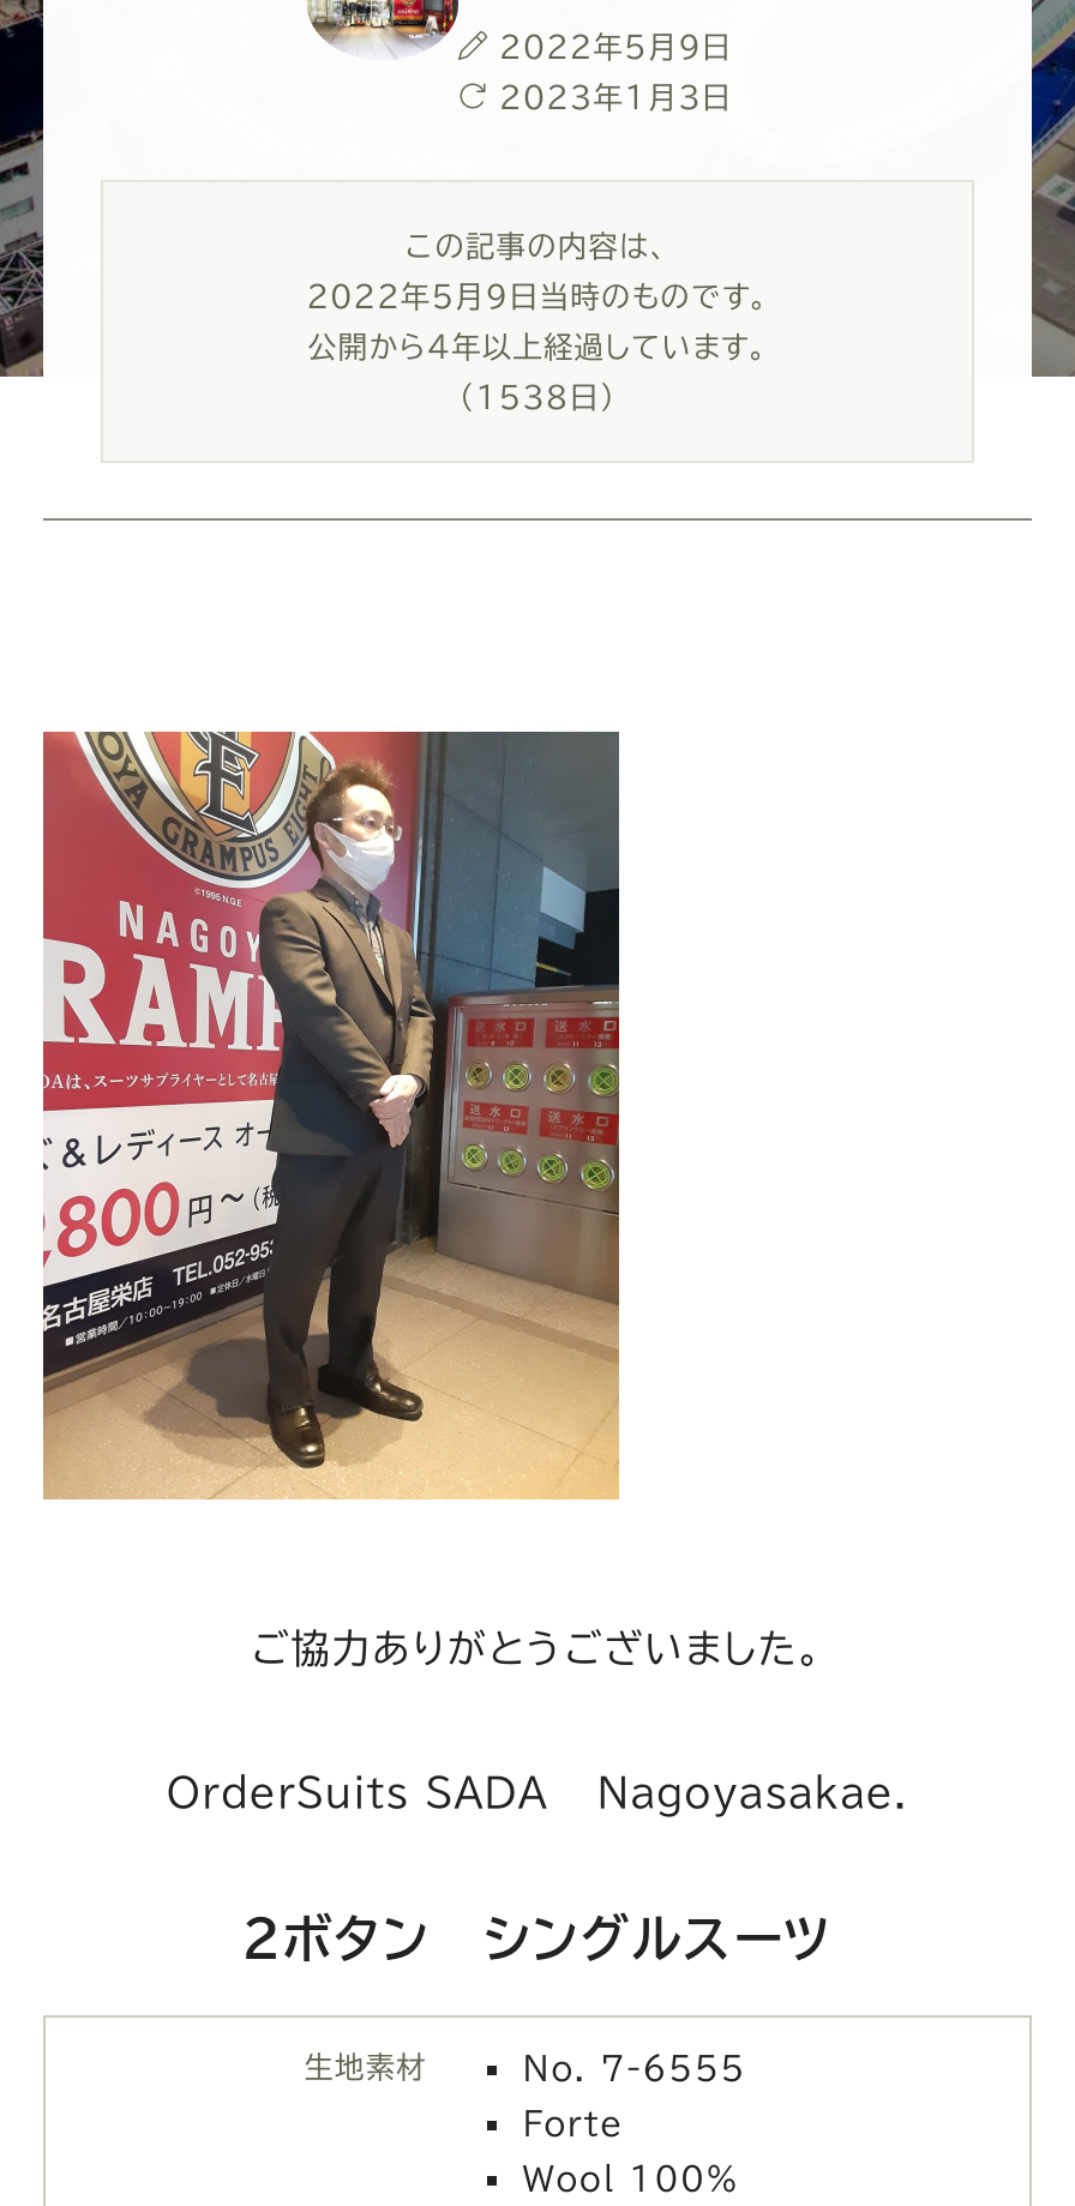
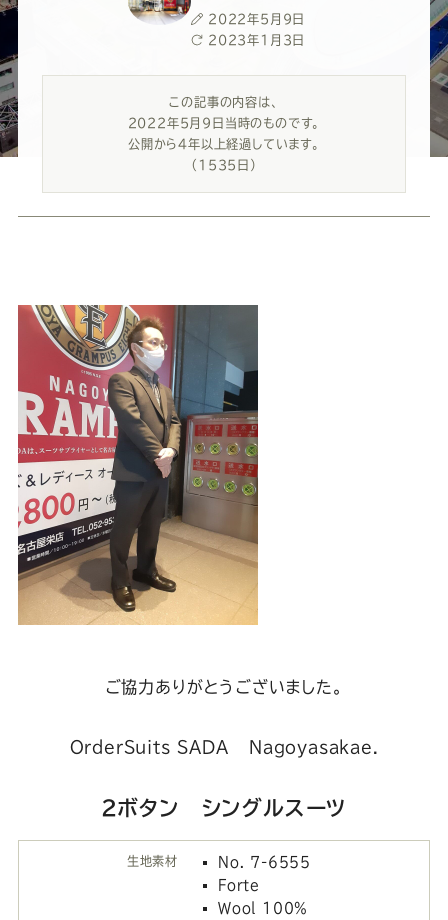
- （1538日）
+ （1535日）
